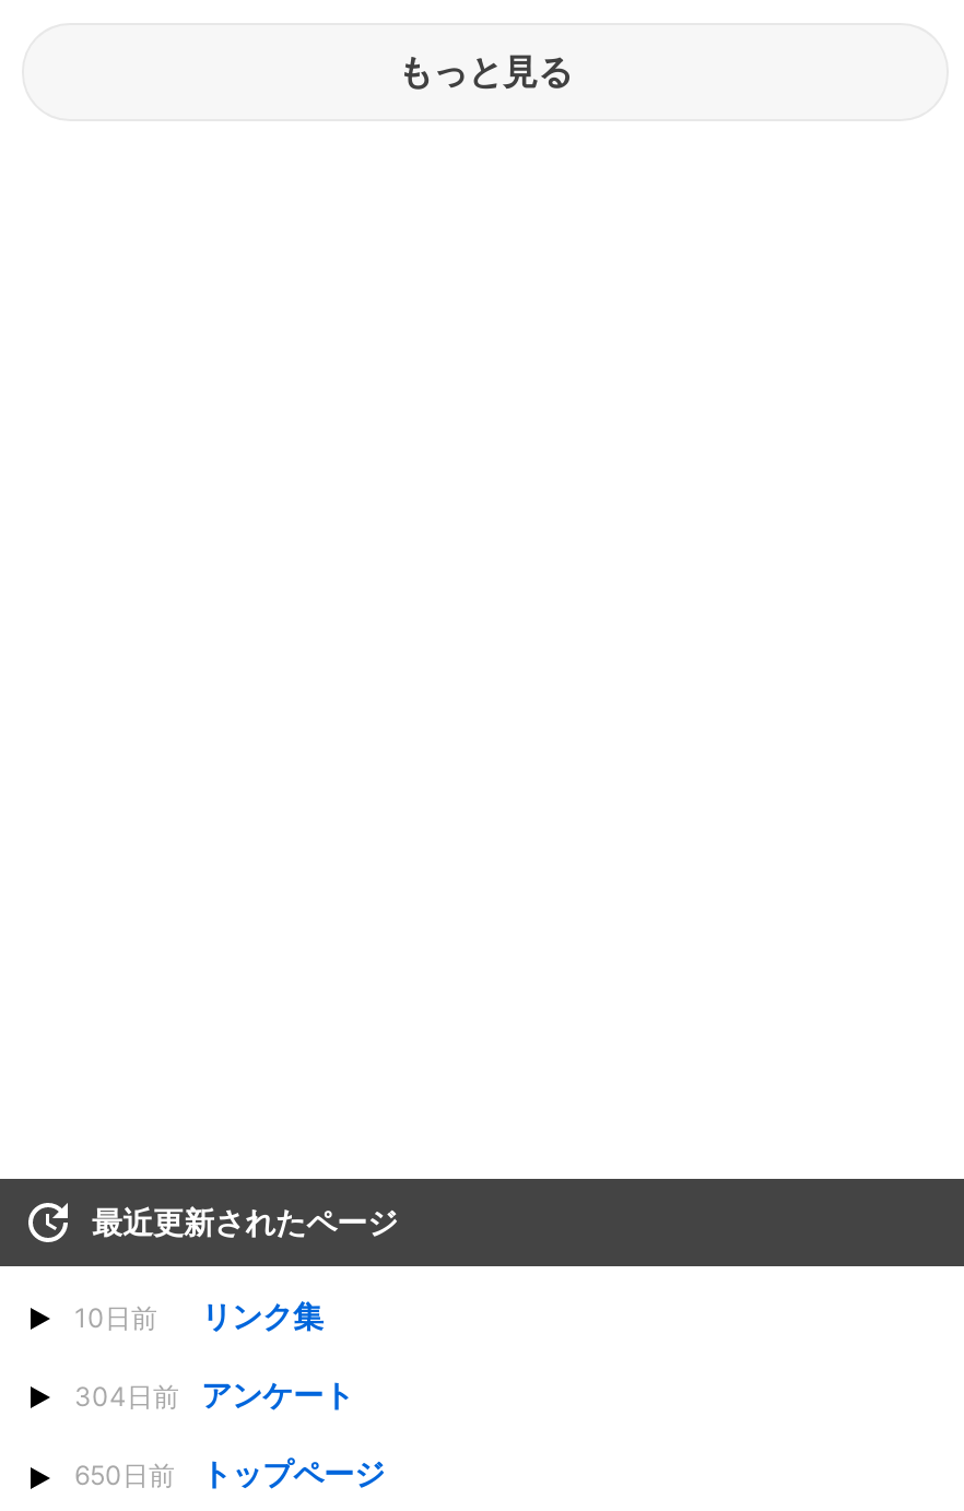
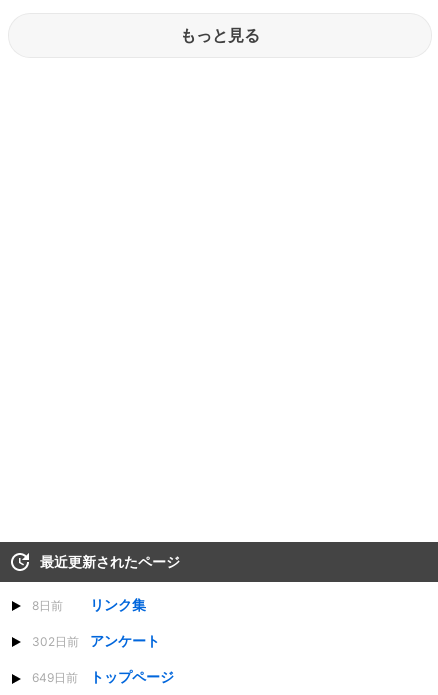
- 10日前 リンク集
+ 8日前 リンク集

- 304日前 アンケート
+ 302日前 アンケート

- 650日前 トップページ
+ 649日前 トップページ
